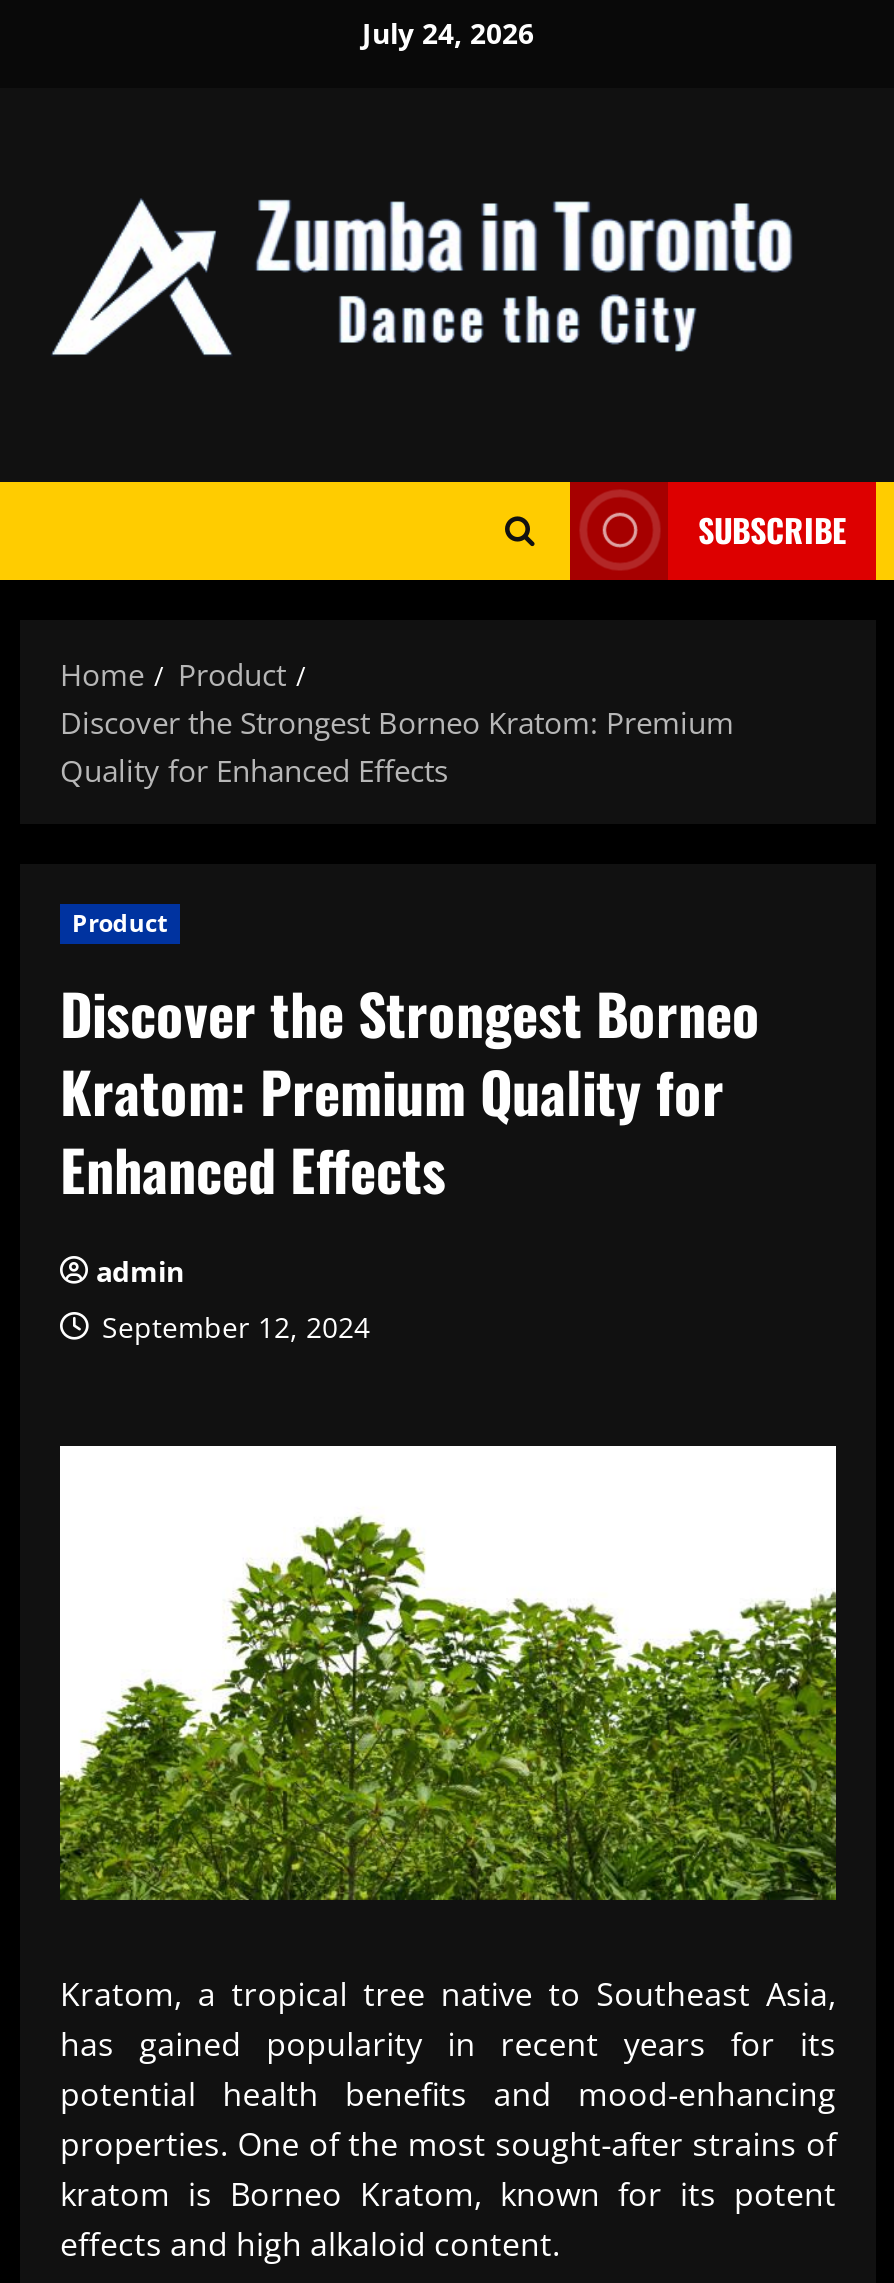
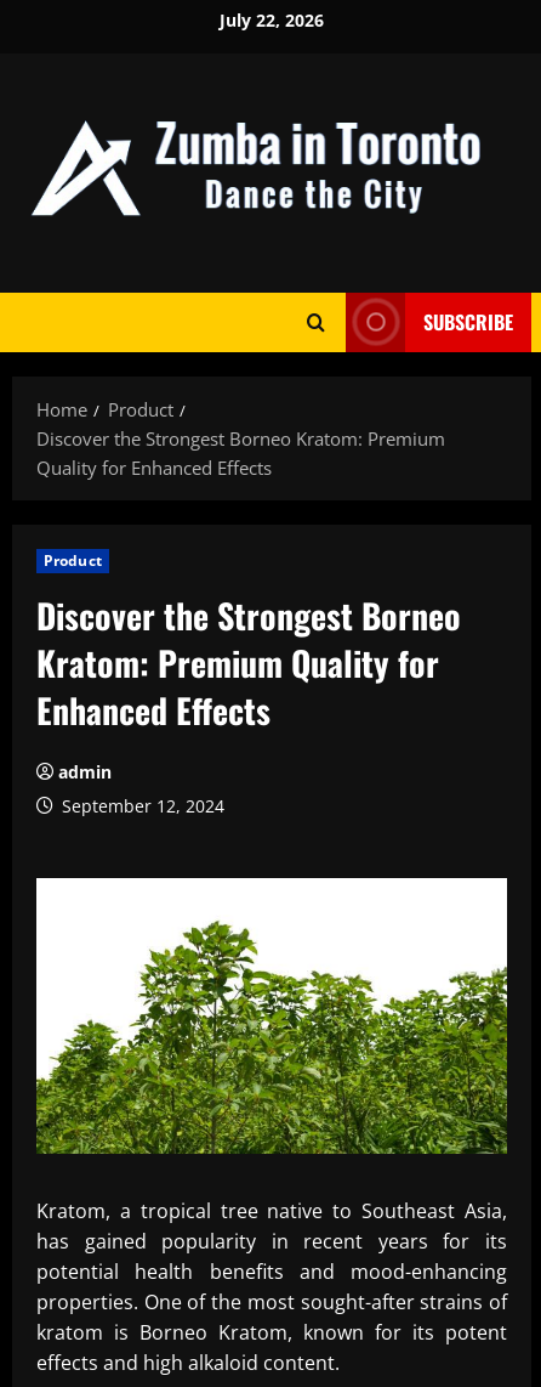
- July 24, 2026
+ July 22, 2026
